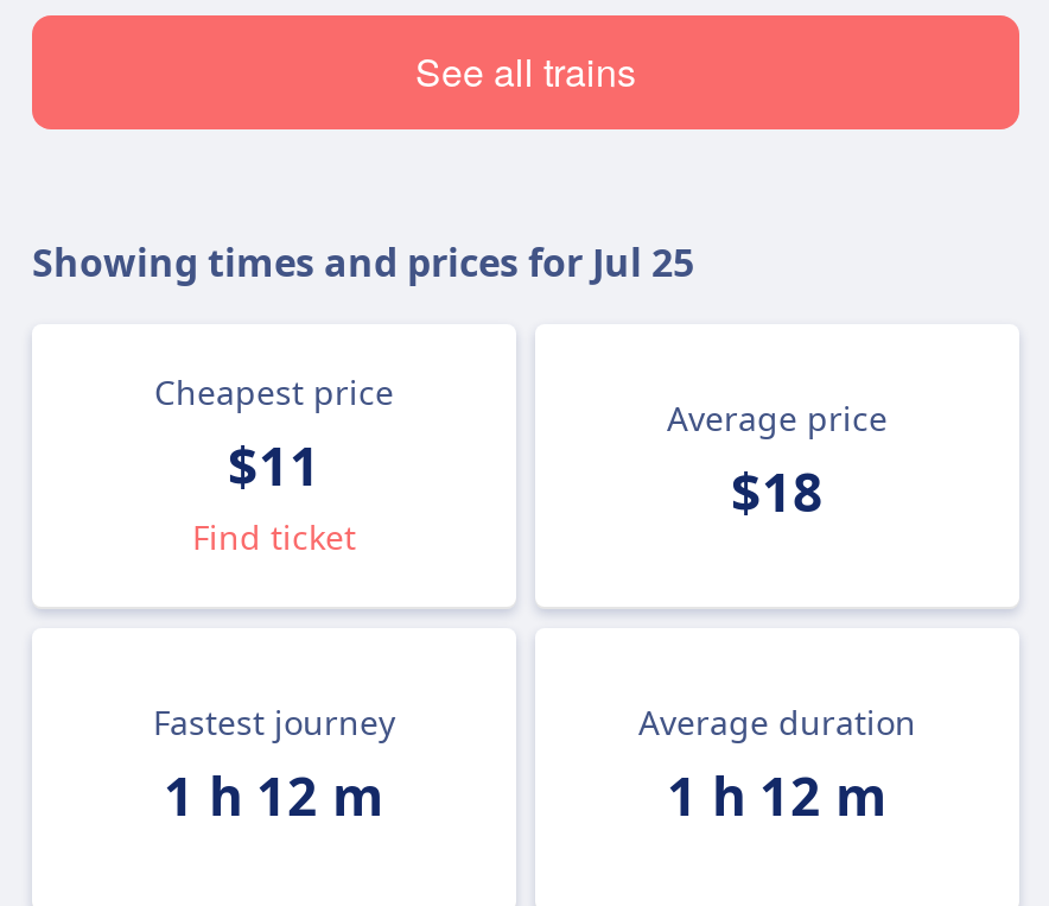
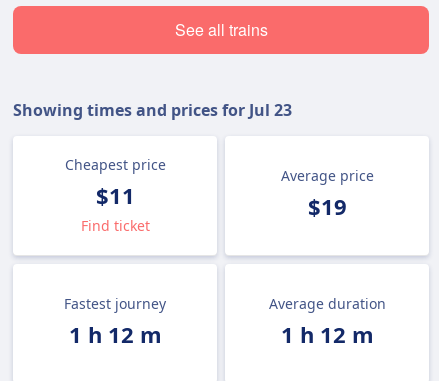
- Showing times and prices for Jul 25
+ Showing times and prices for Jul 23

- $18
+ $19
